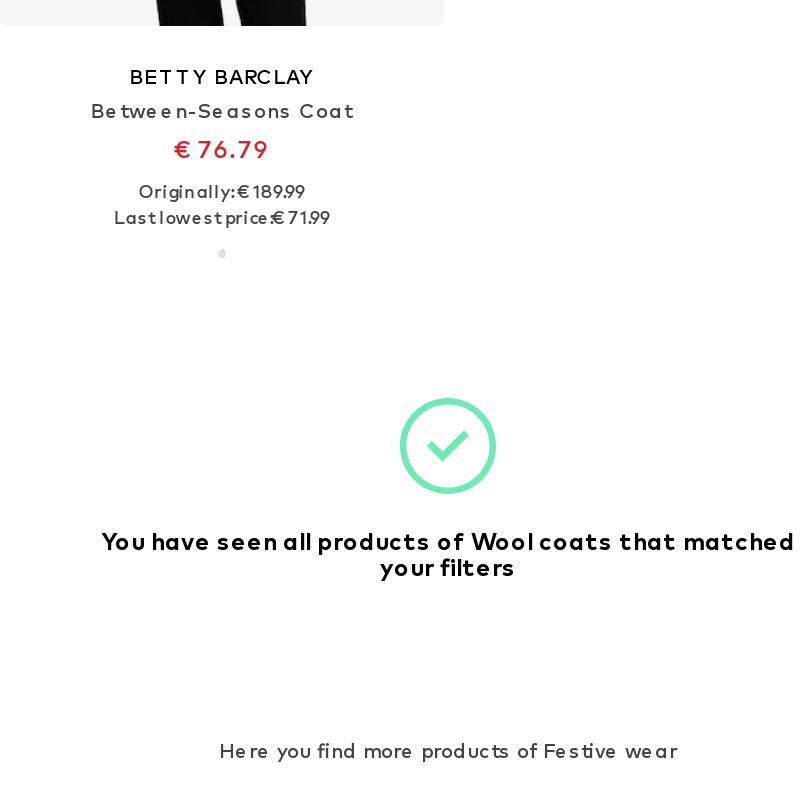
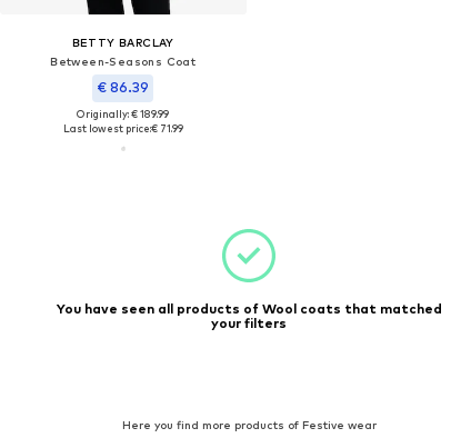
- € 76.79
+ € 86.39
